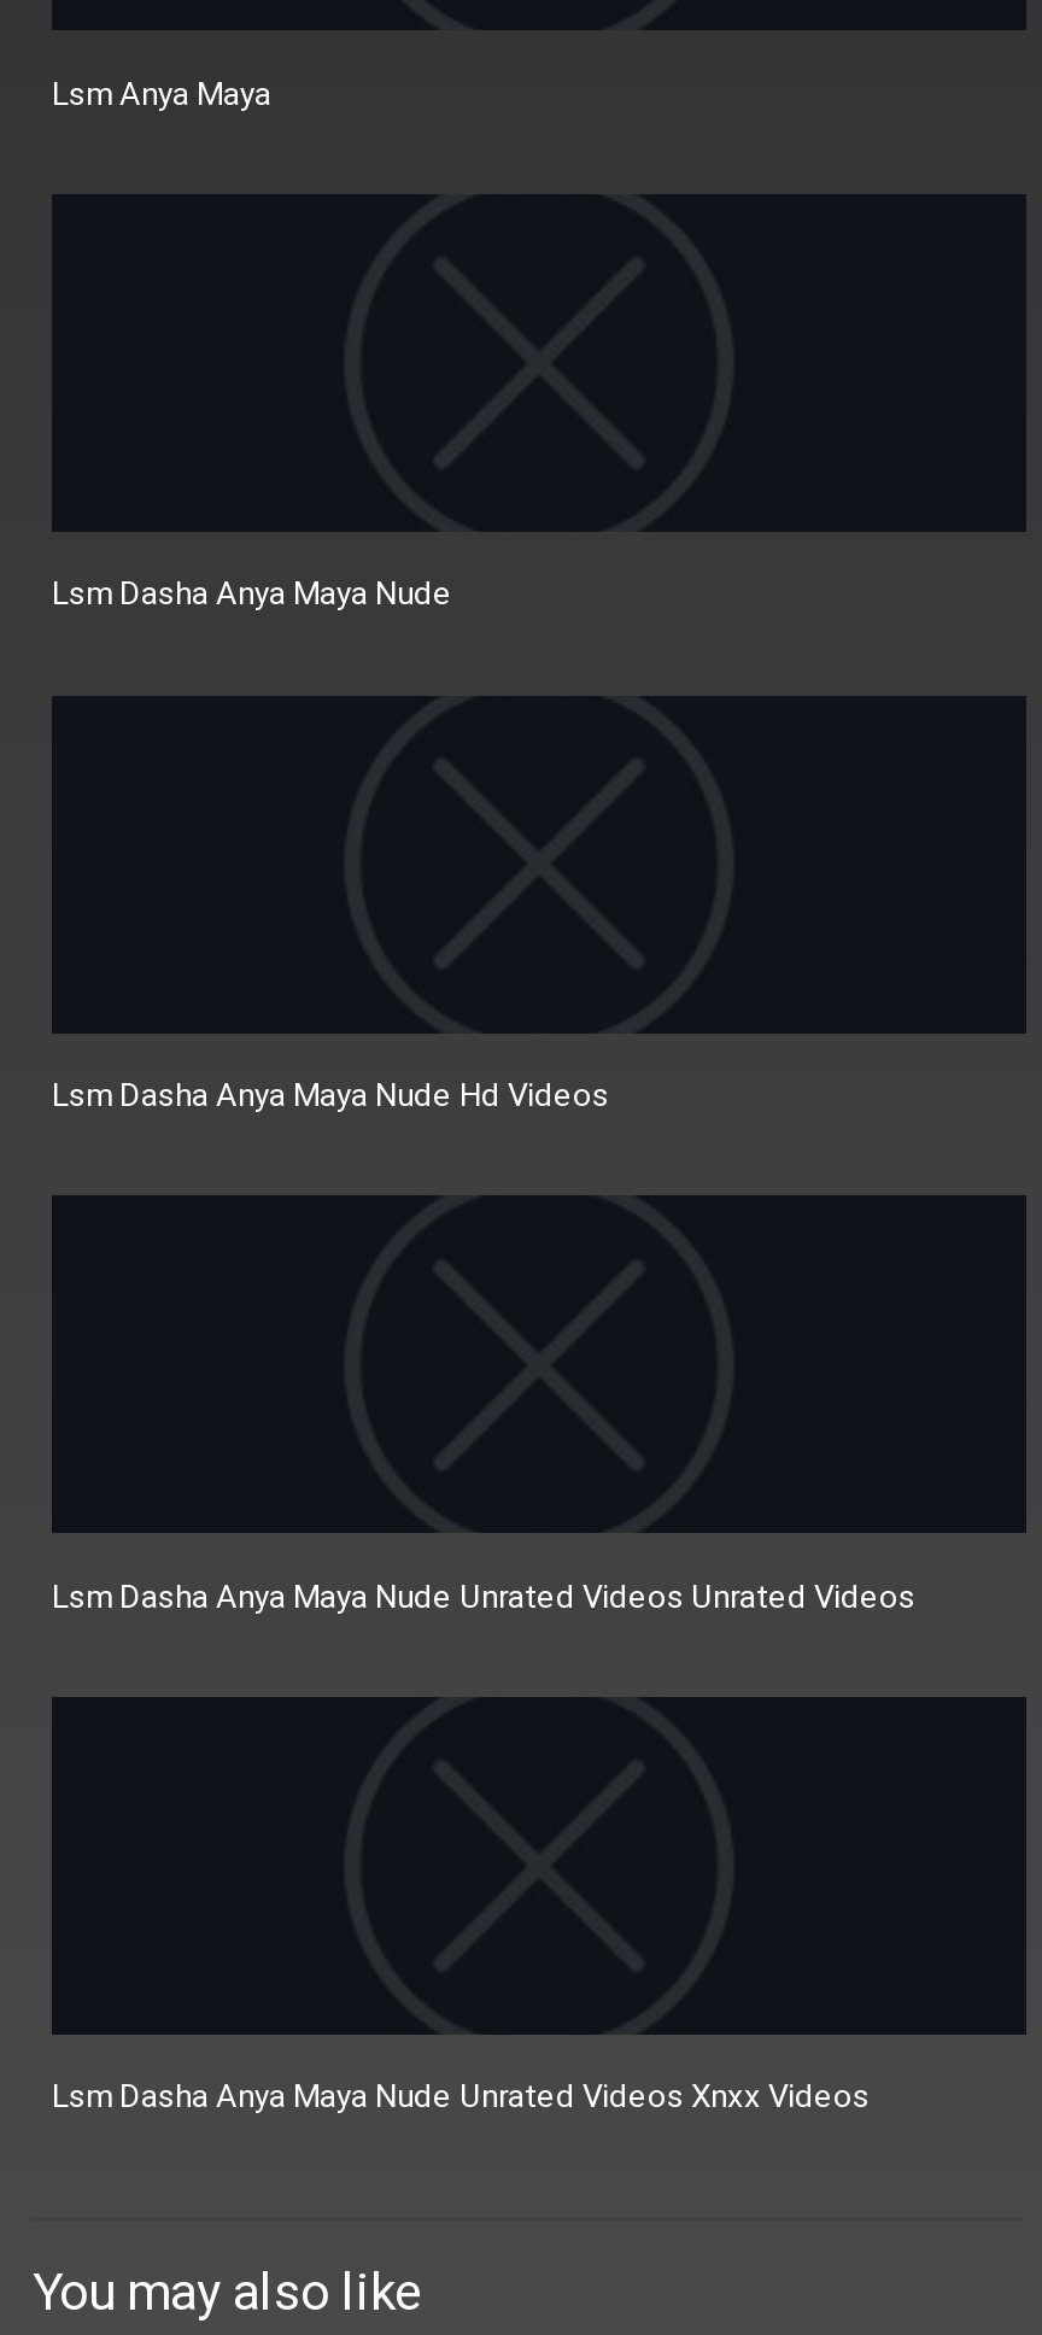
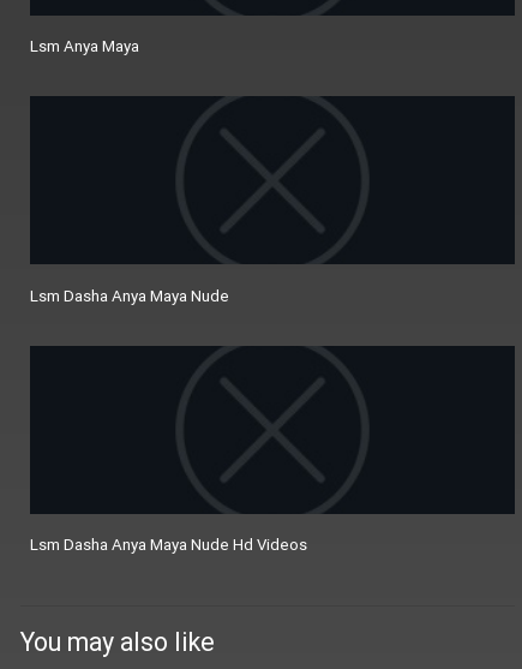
- Lsm Dasha Anya Maya Nude Unrated Videos Unrated Videos

- Lsm Dasha Anya Maya Nude Unrated Videos Xnxx Videos
